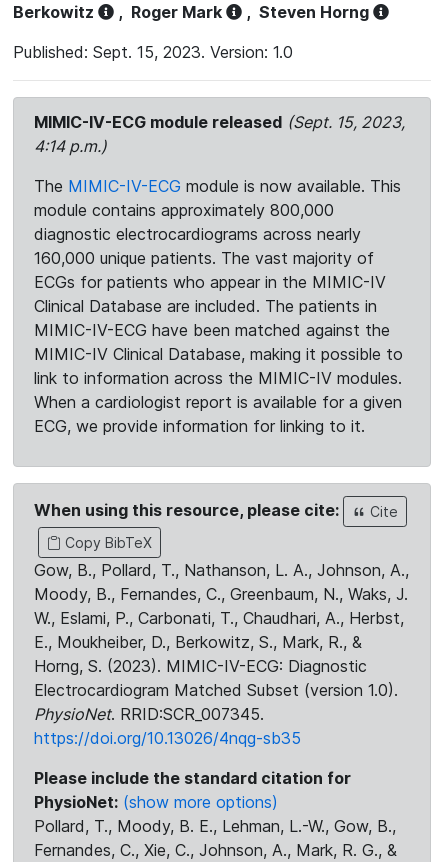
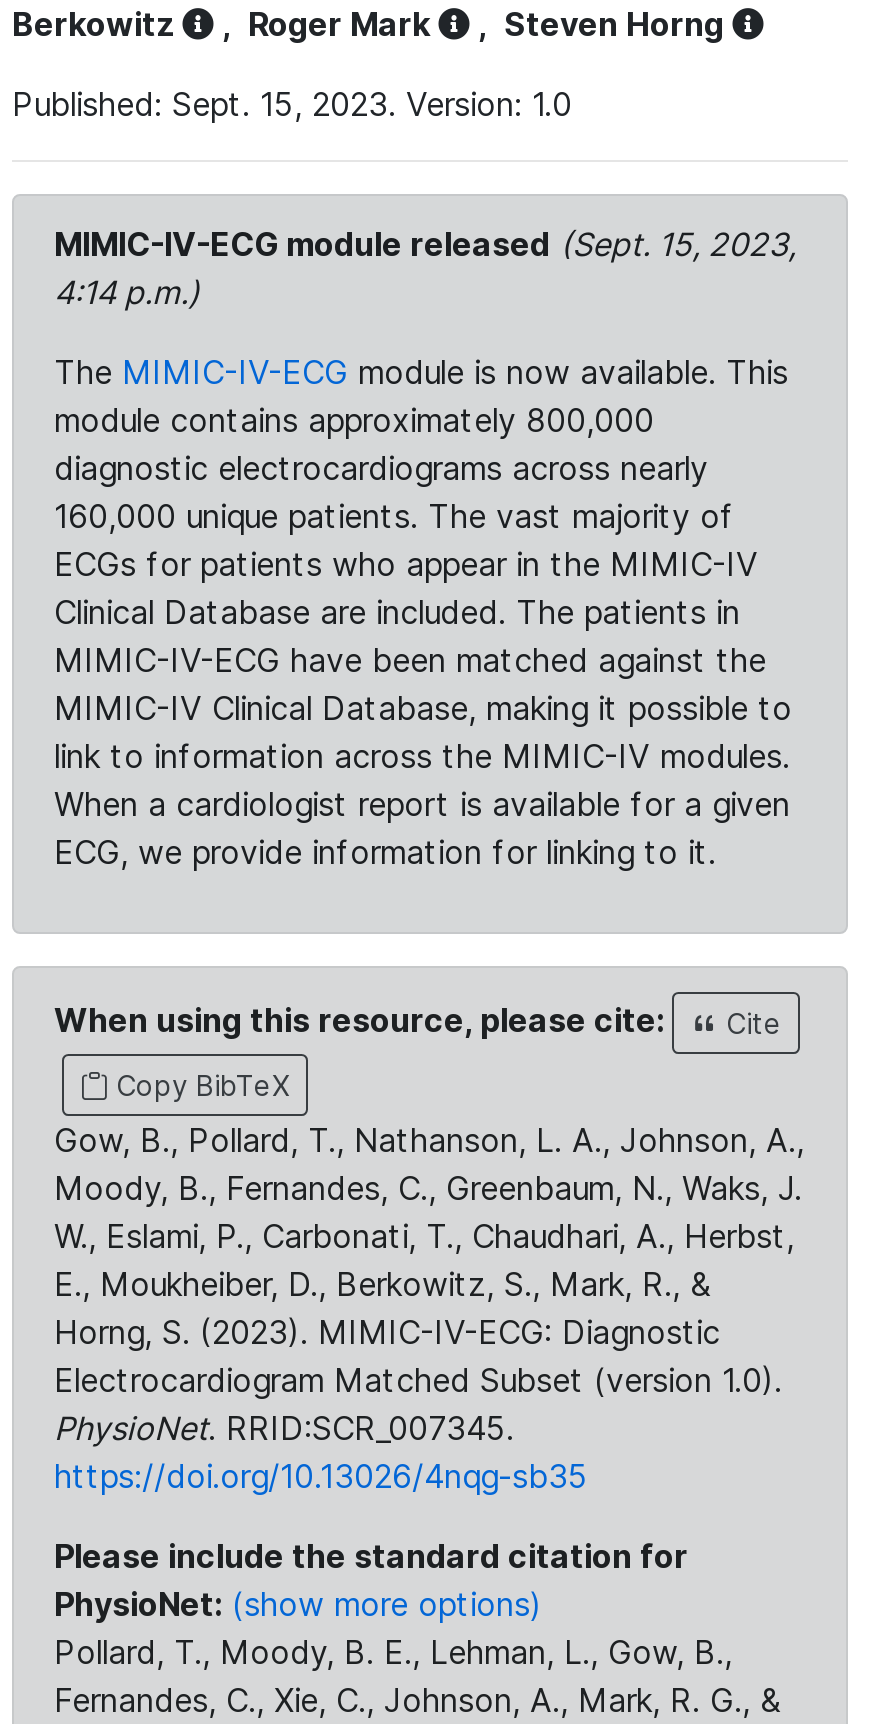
- Pollard, T., Moody, B. E., Lehman, L.-W., Gow, B.,
+ Pollard, T., Moody, B. E., Lehman, L., Gow, B.,
